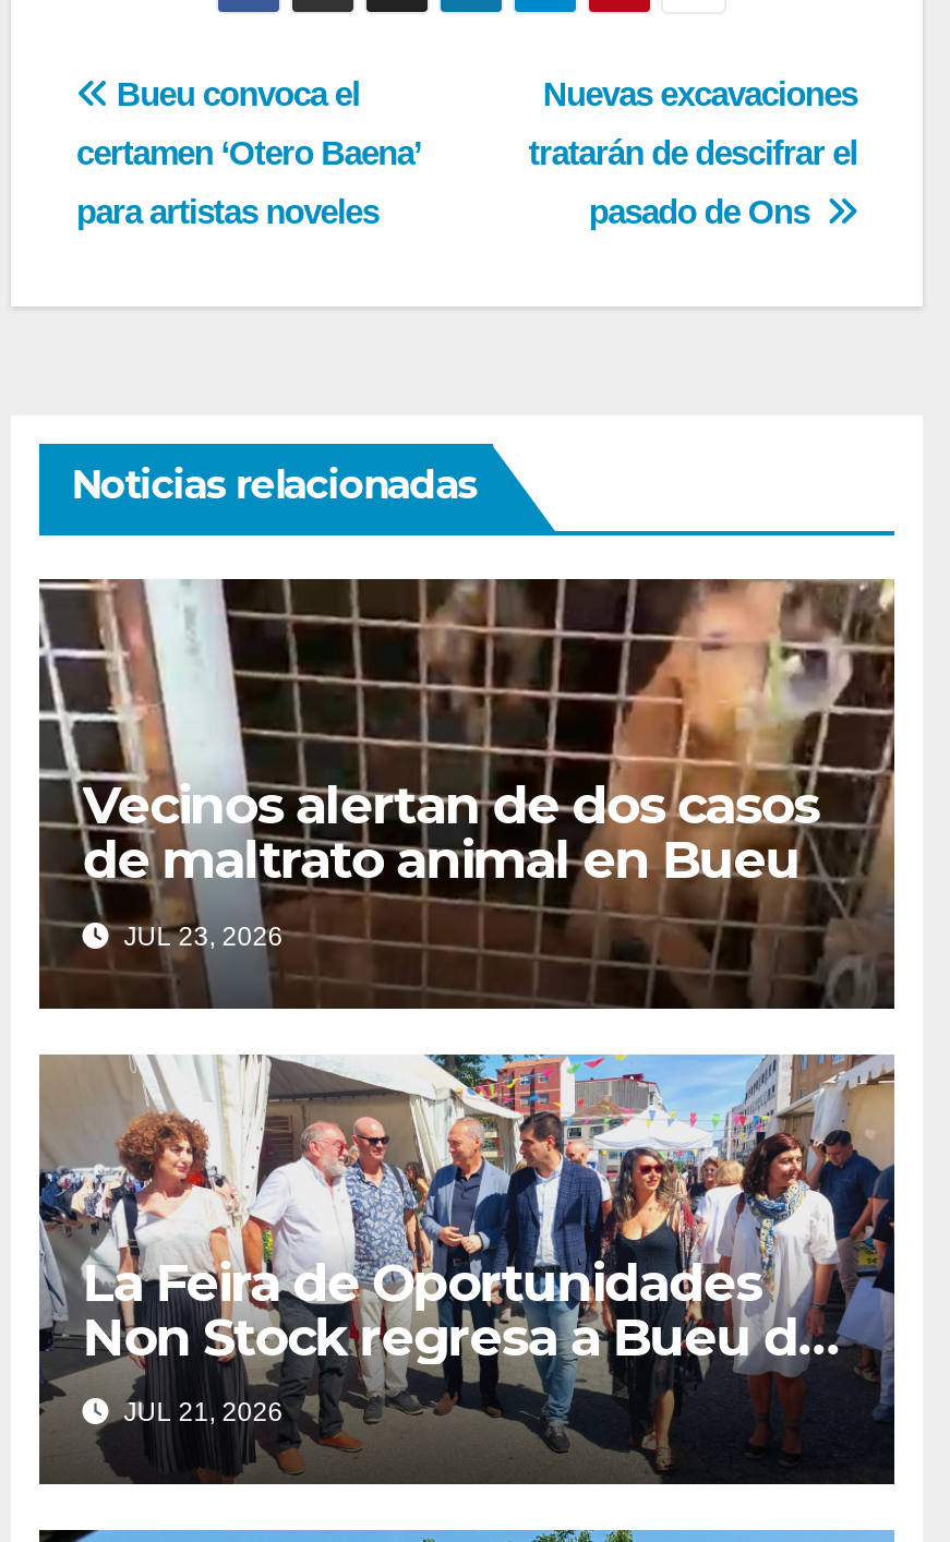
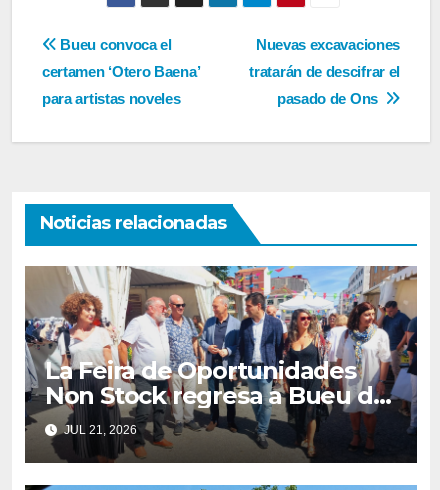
- [image]
- Vecinos alertan de dos casos
- de maltrato animal en Bueu
- JUL 23, 2026
